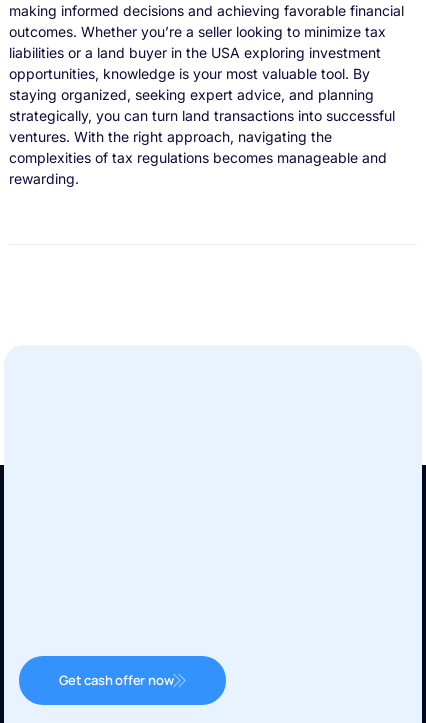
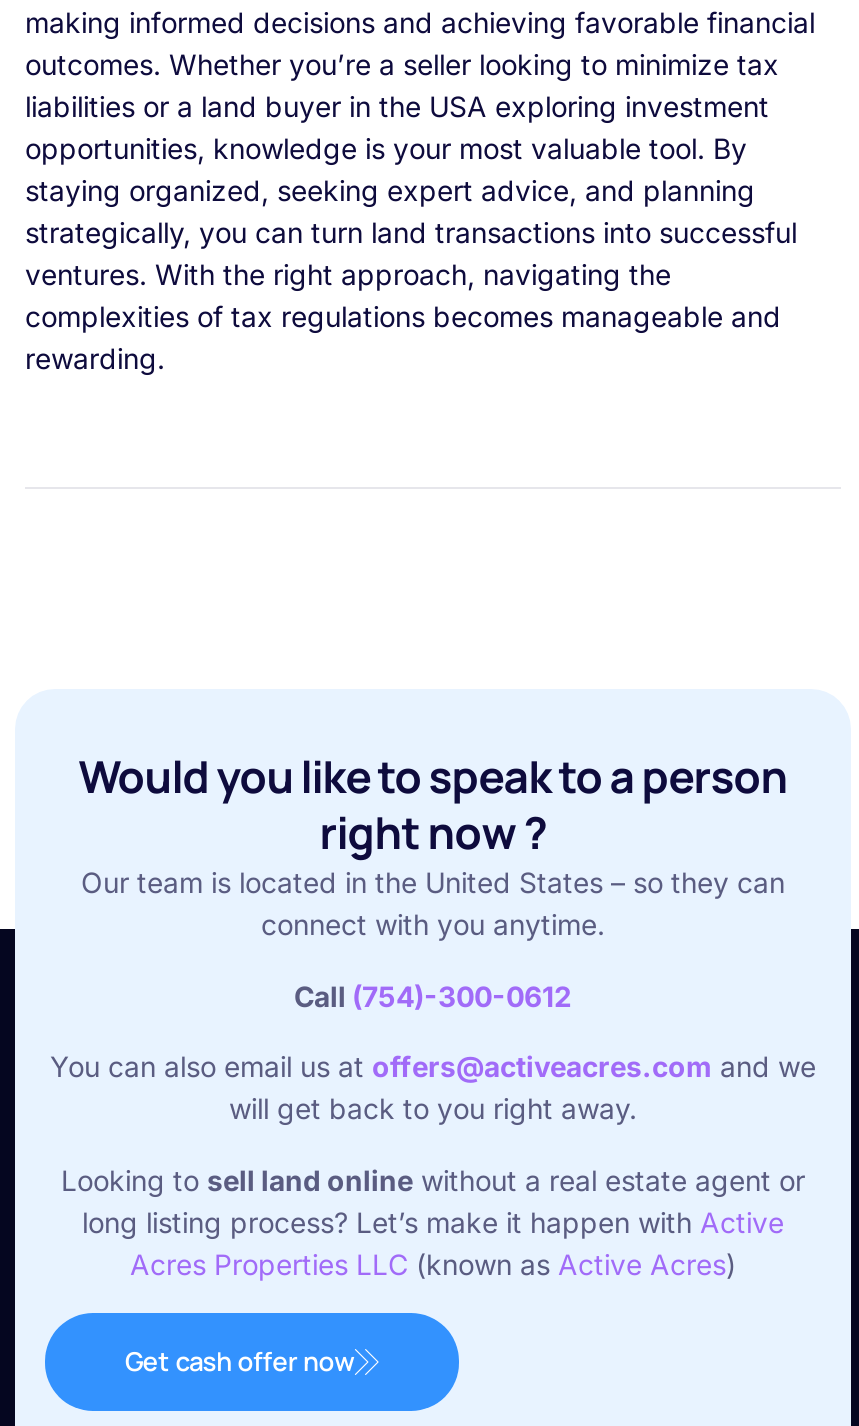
+ Would you like to speak to a person
+ right now ?
+ Our team is located in the United States – so they can
+ connect with you anytime.
+ Call (754)-300-0612
+ You can also email us at offers@activeacres.com and we
+ will get back to you right away.
+ Looking to sell land online without a real estate agent or
+ long listing process? Let’s make it happen with Active
+ Acres Properties LLC (known as Active Acres)
